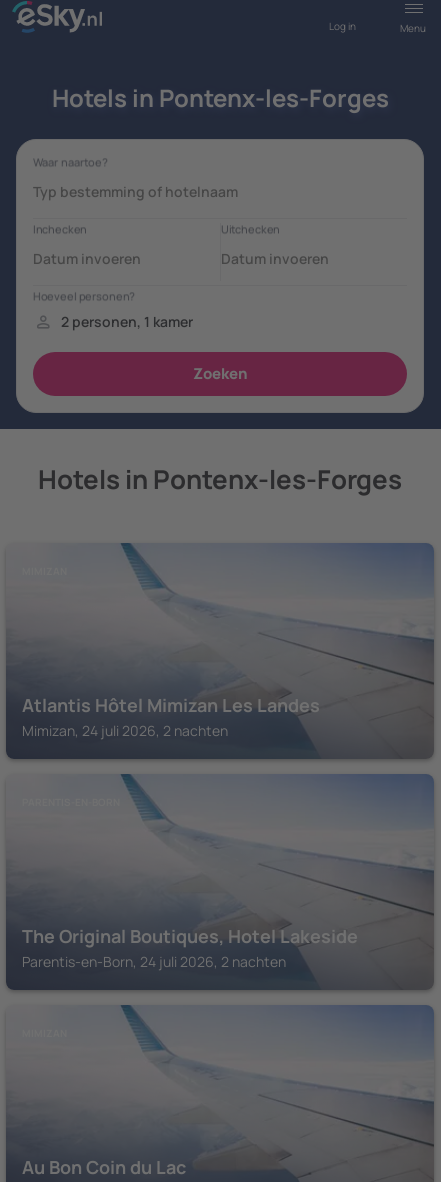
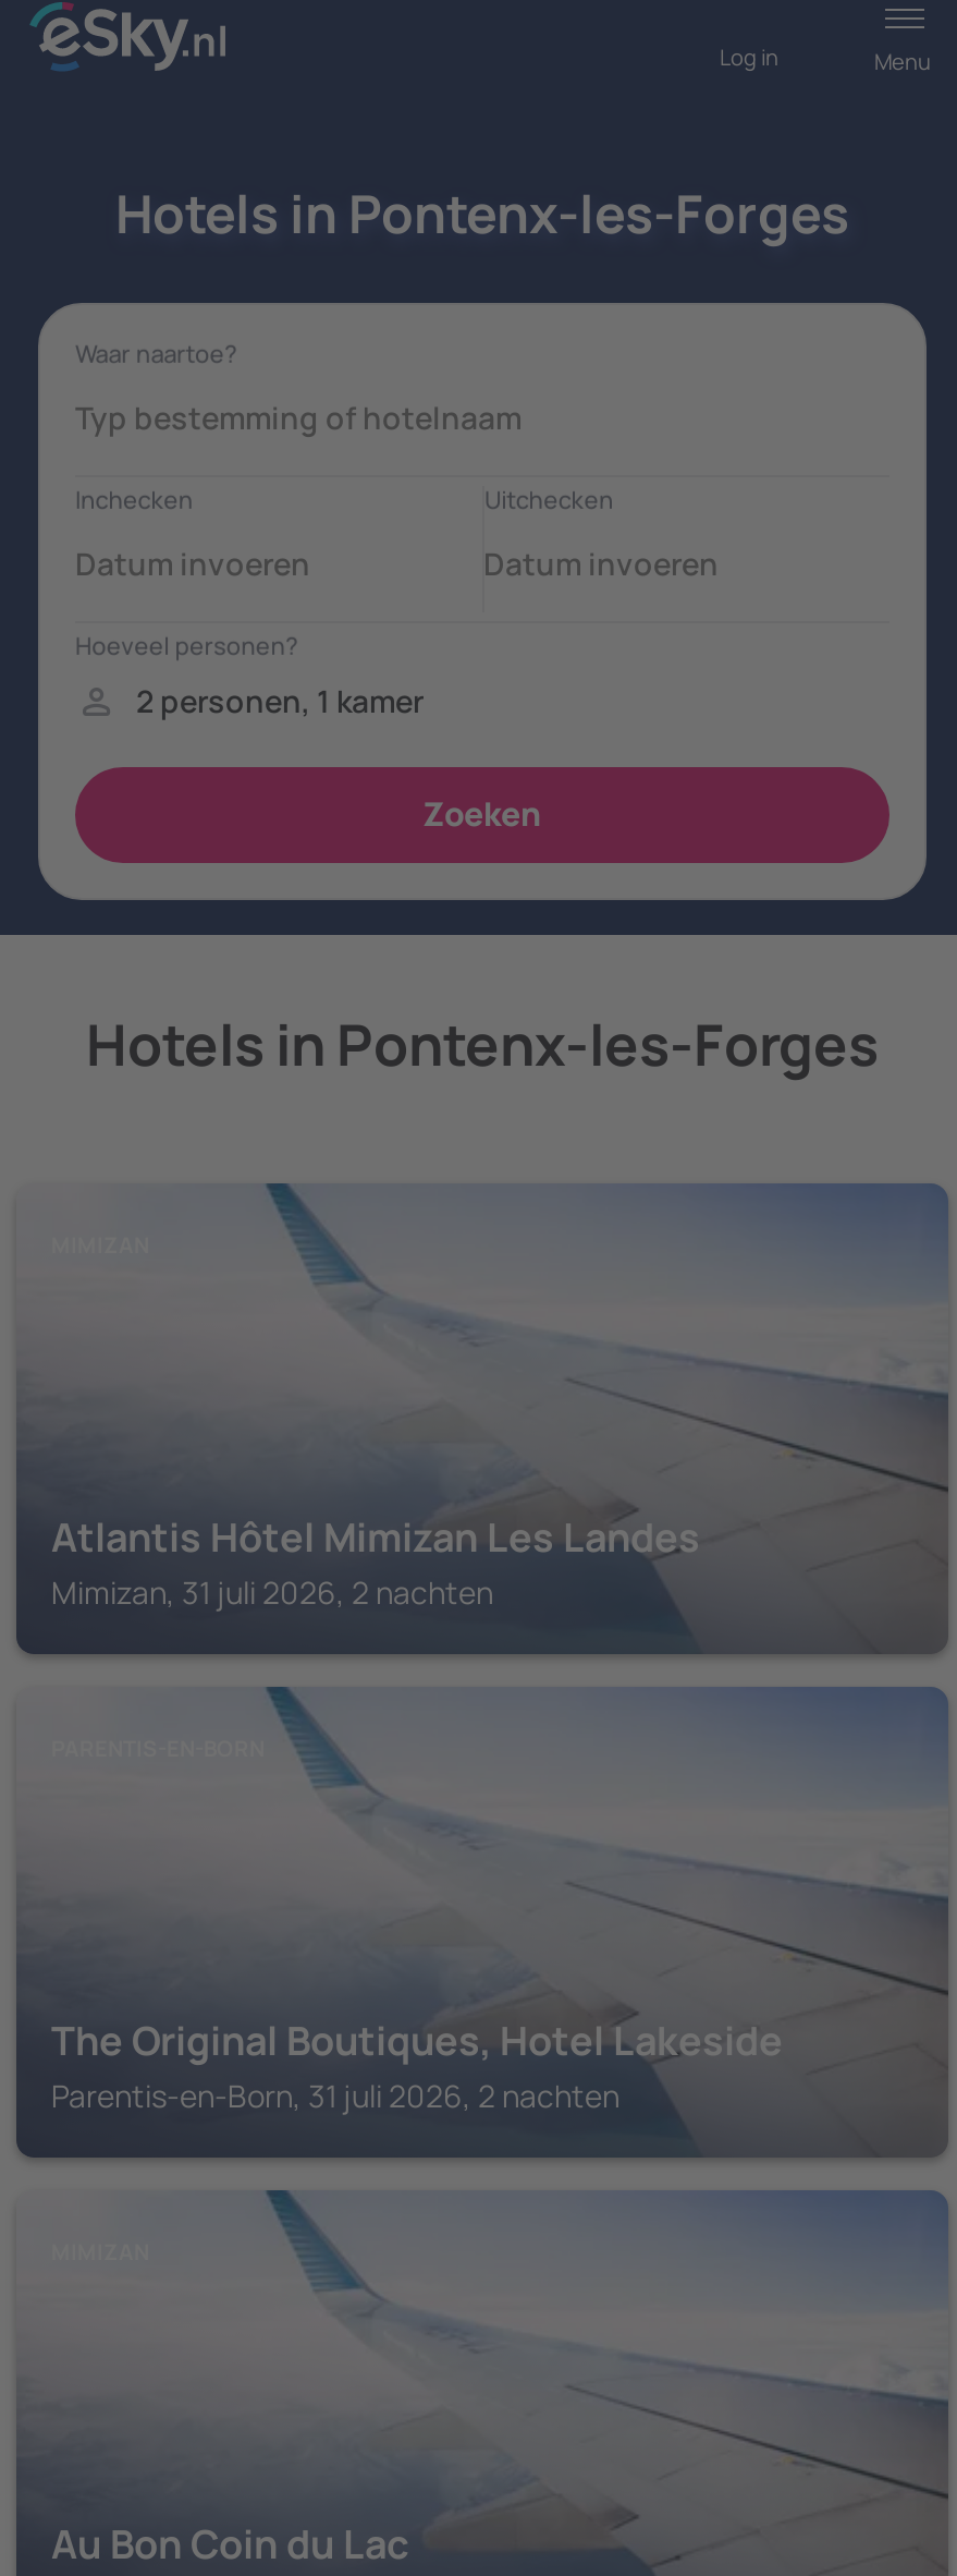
- Mimizan, 24 juli 2026, 2 nachten
+ Mimizan, 31 juli 2026, 2 nachten

- Parentis-en-Born, 24 juli 2026, 2 nachten
+ Parentis-en-Born, 31 juli 2026, 2 nachten
